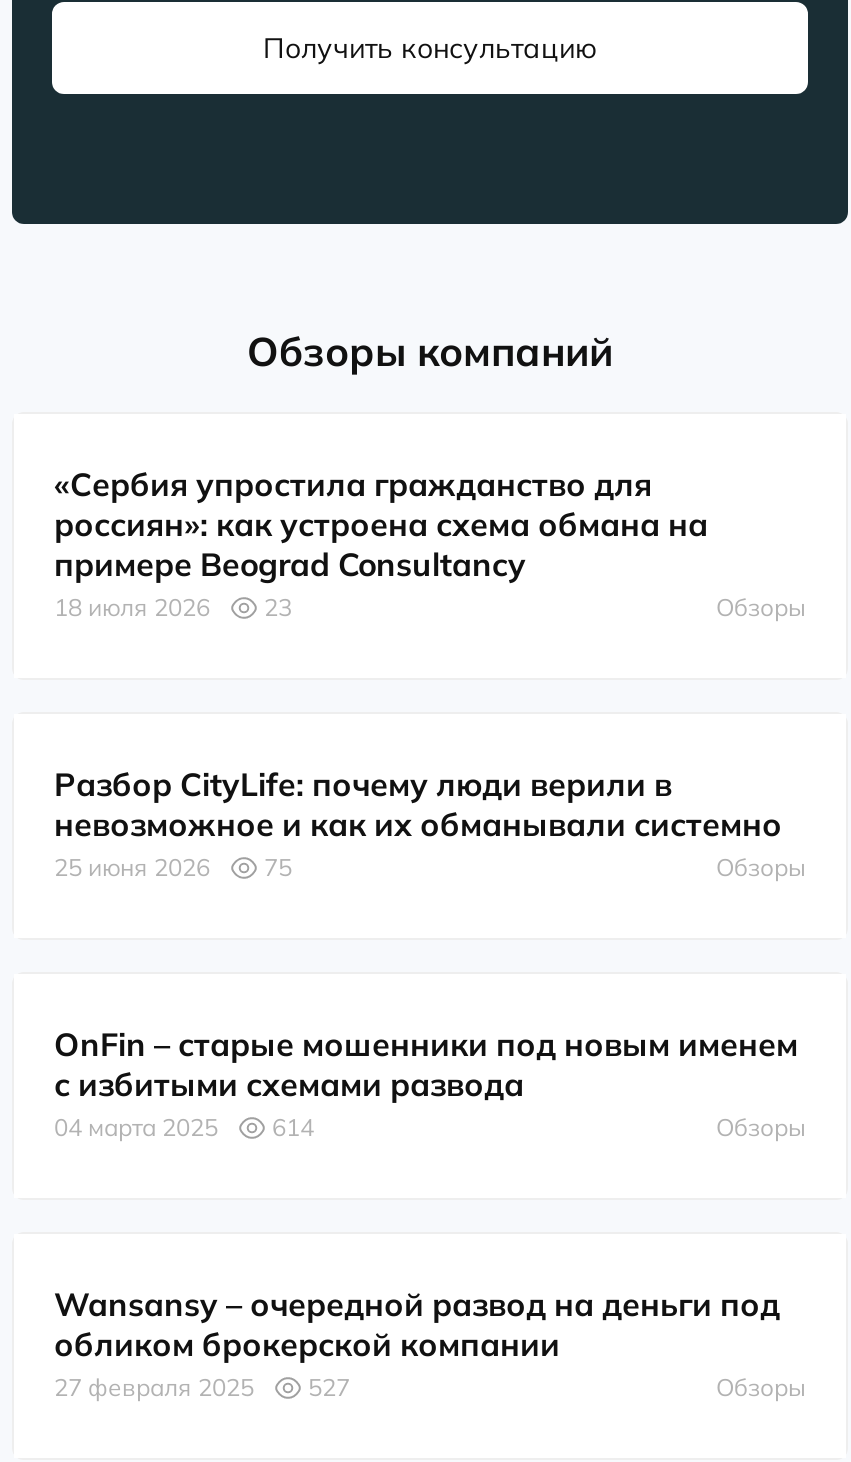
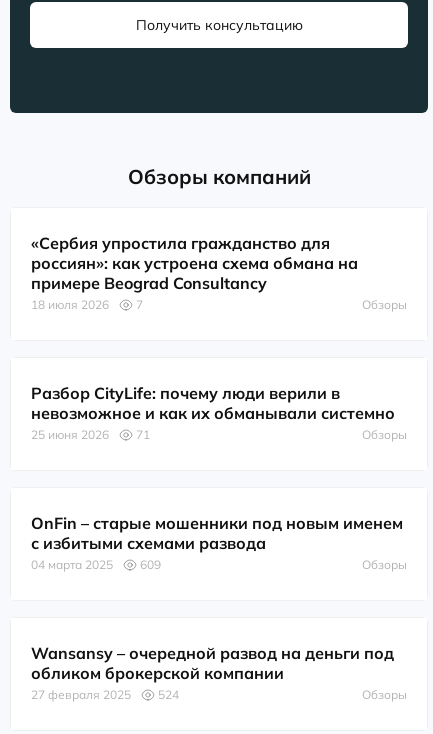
- 18 июля 2026 23
+ 18 июля 2026 7

- 25 июня 2026 75
+ 25 июня 2026 71

- 04 марта 2025 614
+ 04 марта 2025 609

- 27 февраля 2025 527
+ 27 февраля 2025 524
